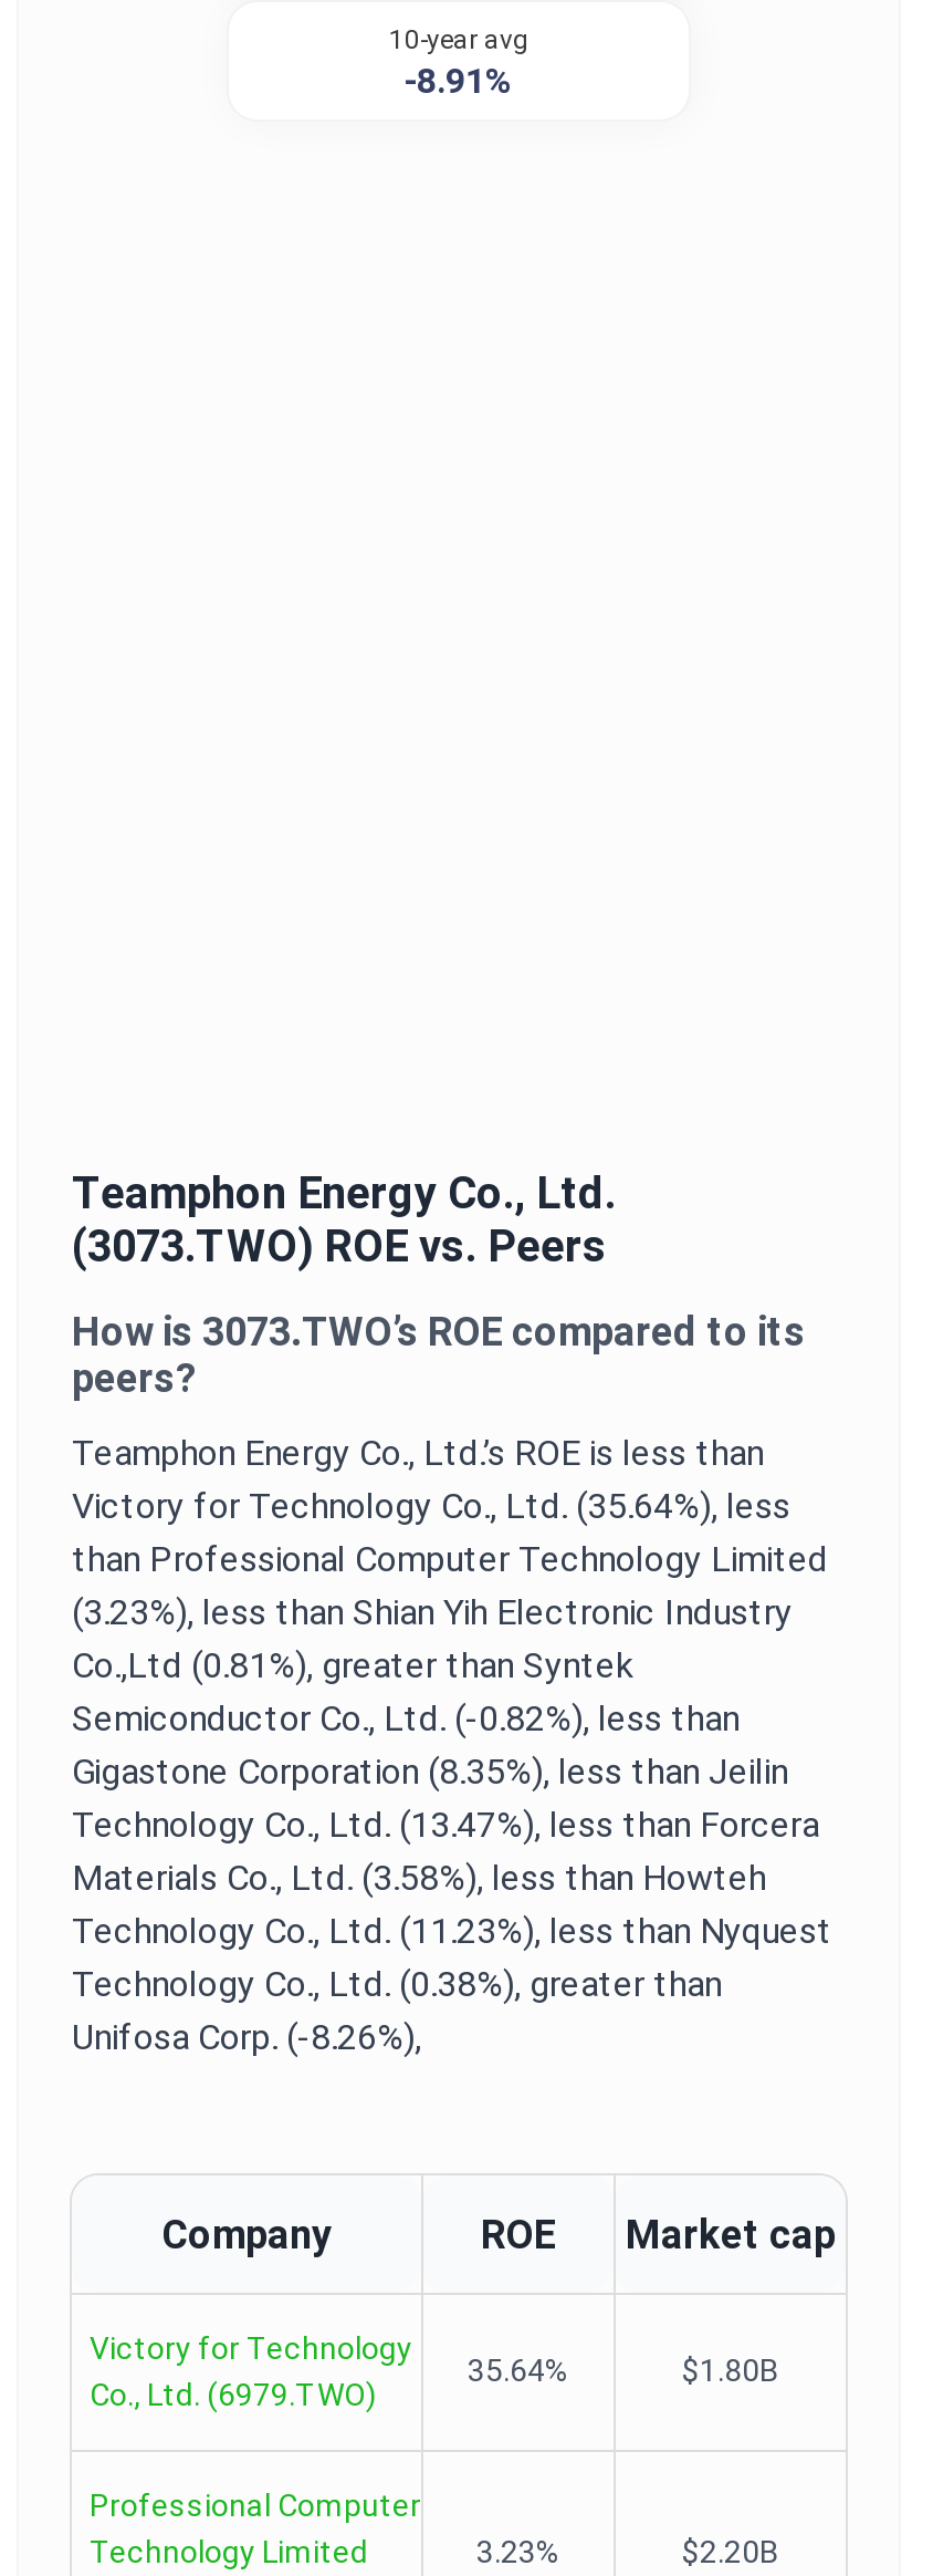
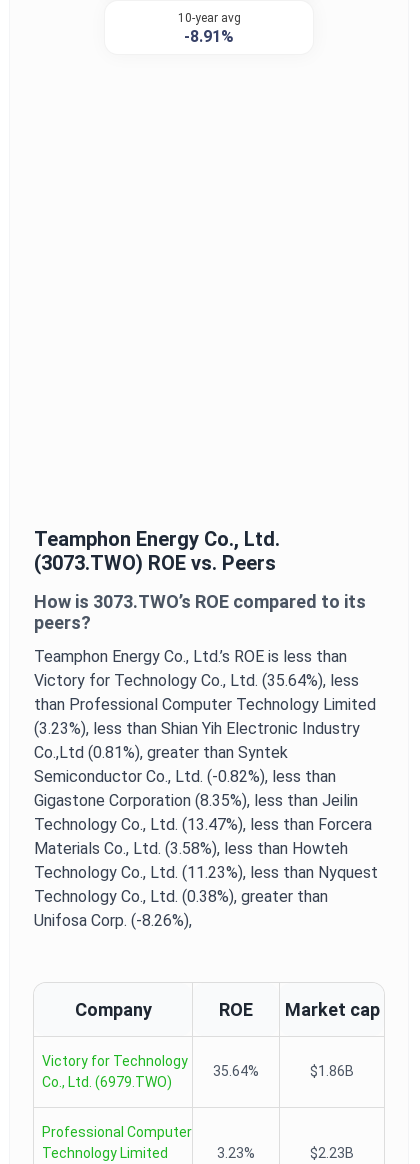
- $1.80B
+ $1.86B

- $2.20B
+ $2.23B
